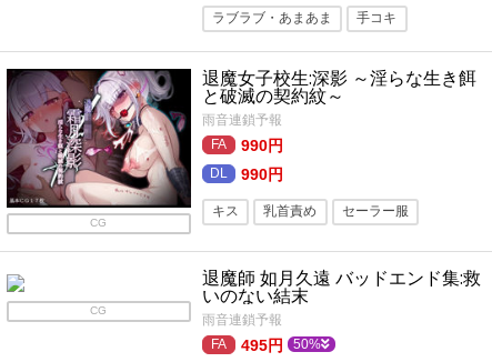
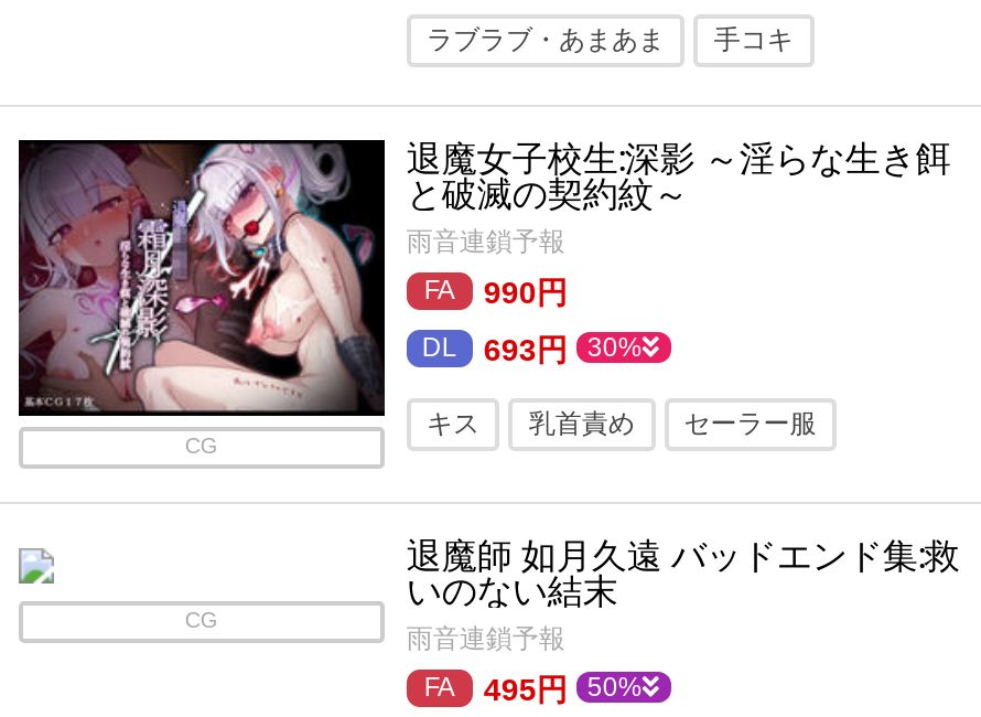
- 990円
+ 693円
+ 30%
